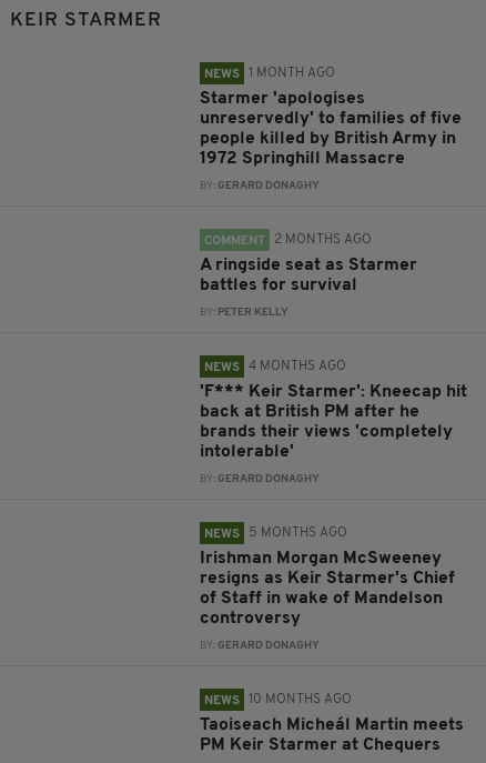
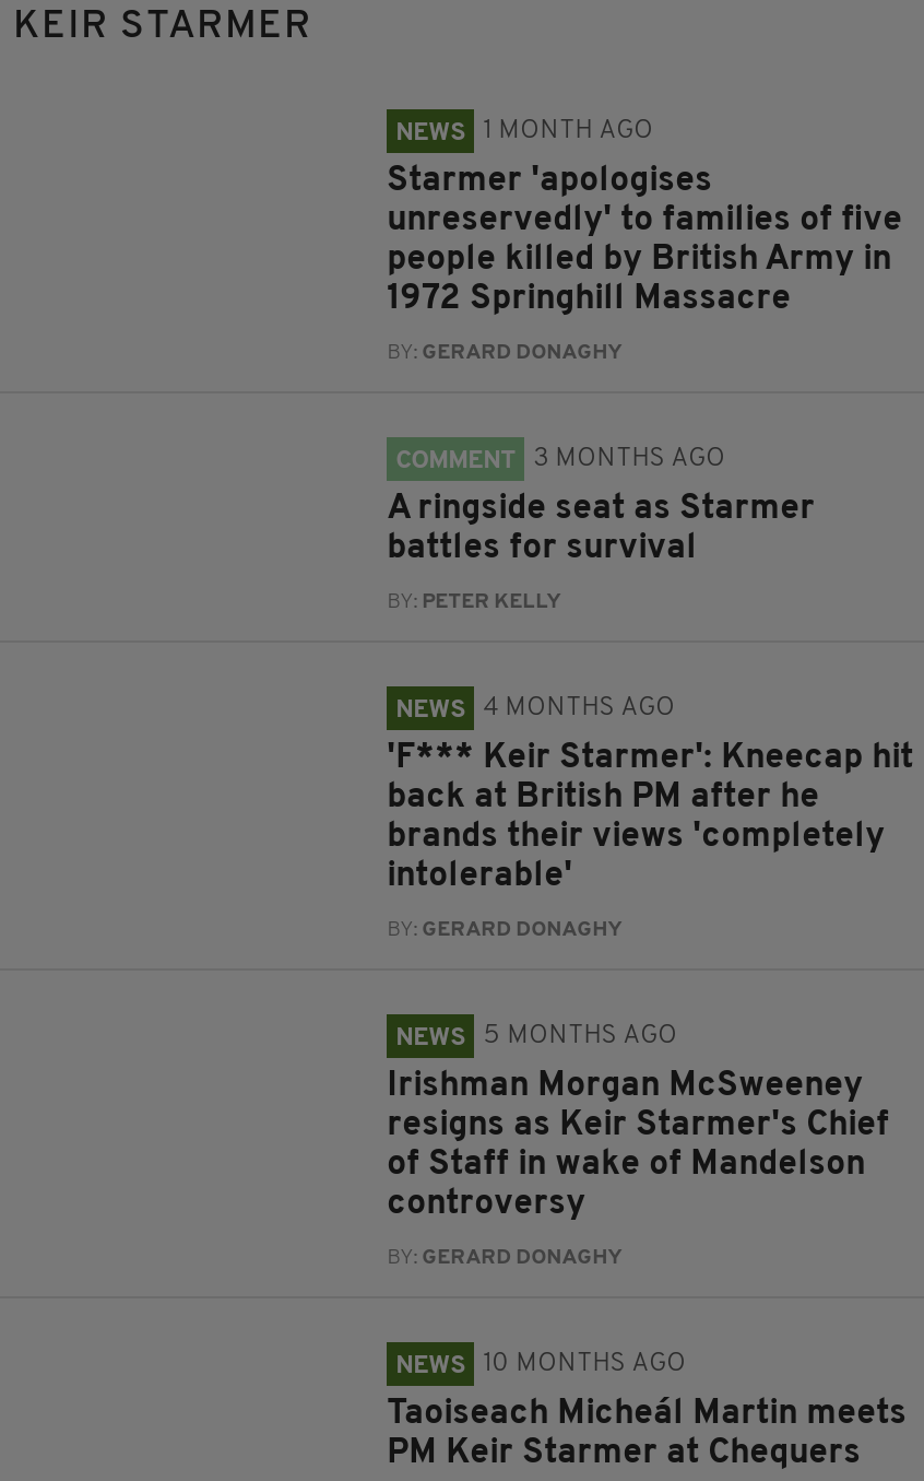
- 2 MONTHS AGO
+ 3 MONTHS AGO
